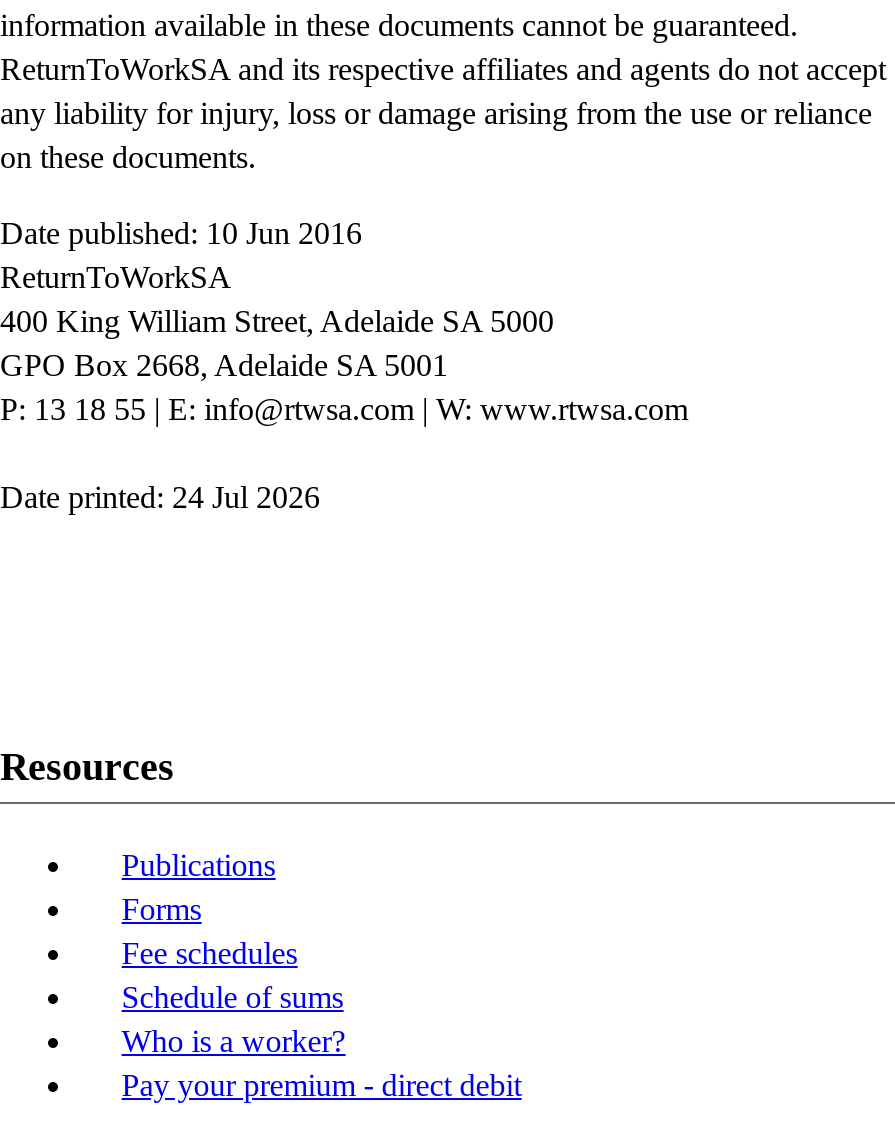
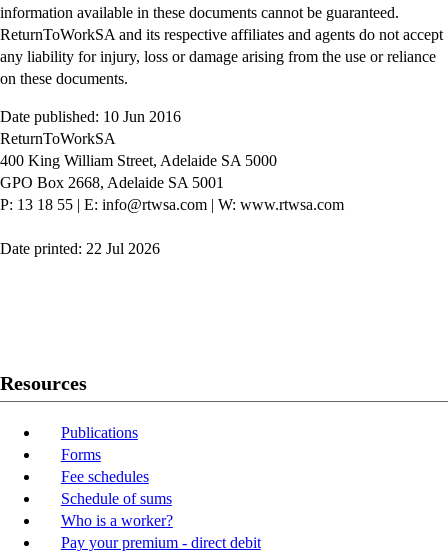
- Date printed: 24 Jul 2026
+ Date printed: 22 Jul 2026
